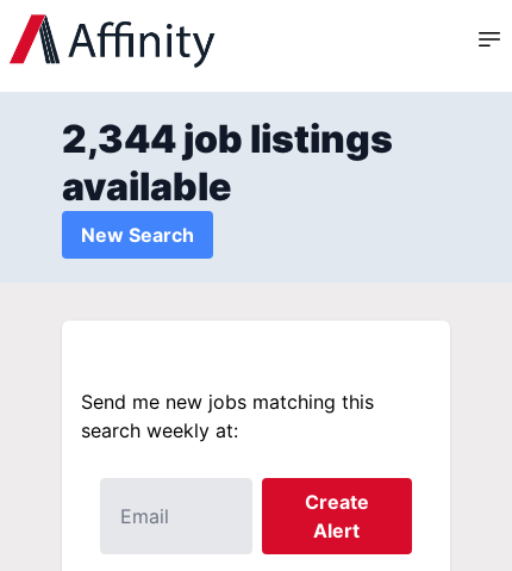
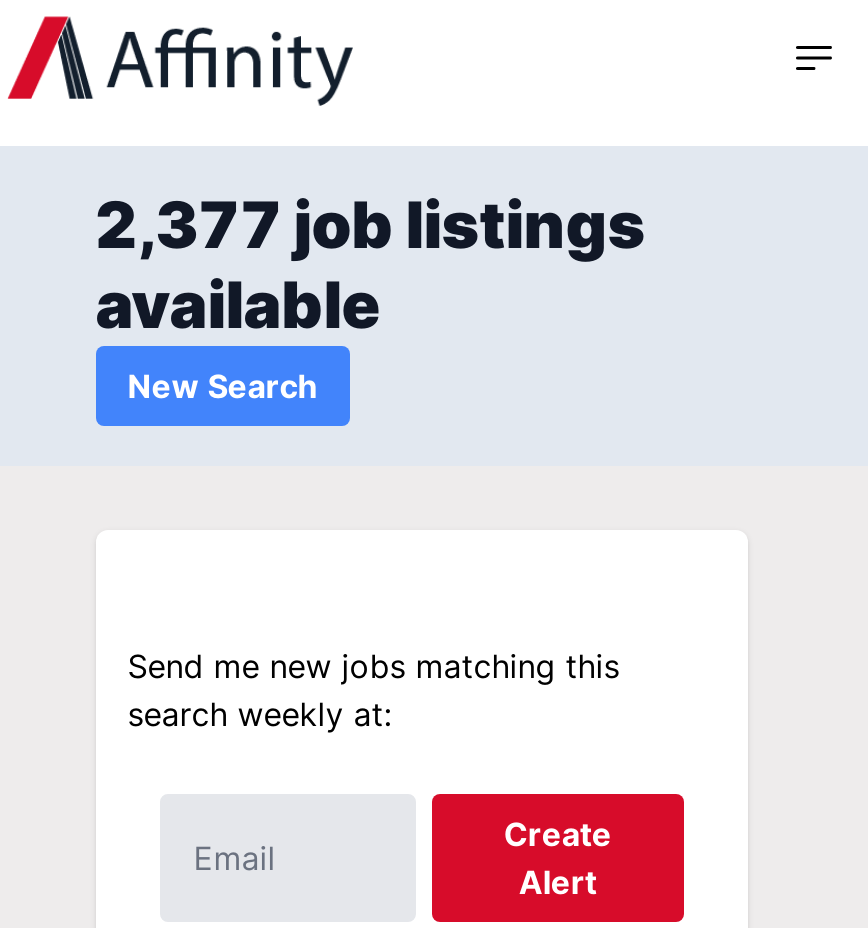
- 2,344 job listings
+ 2,377 job listings
